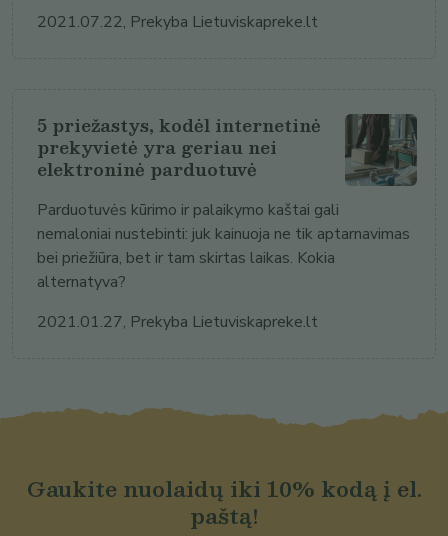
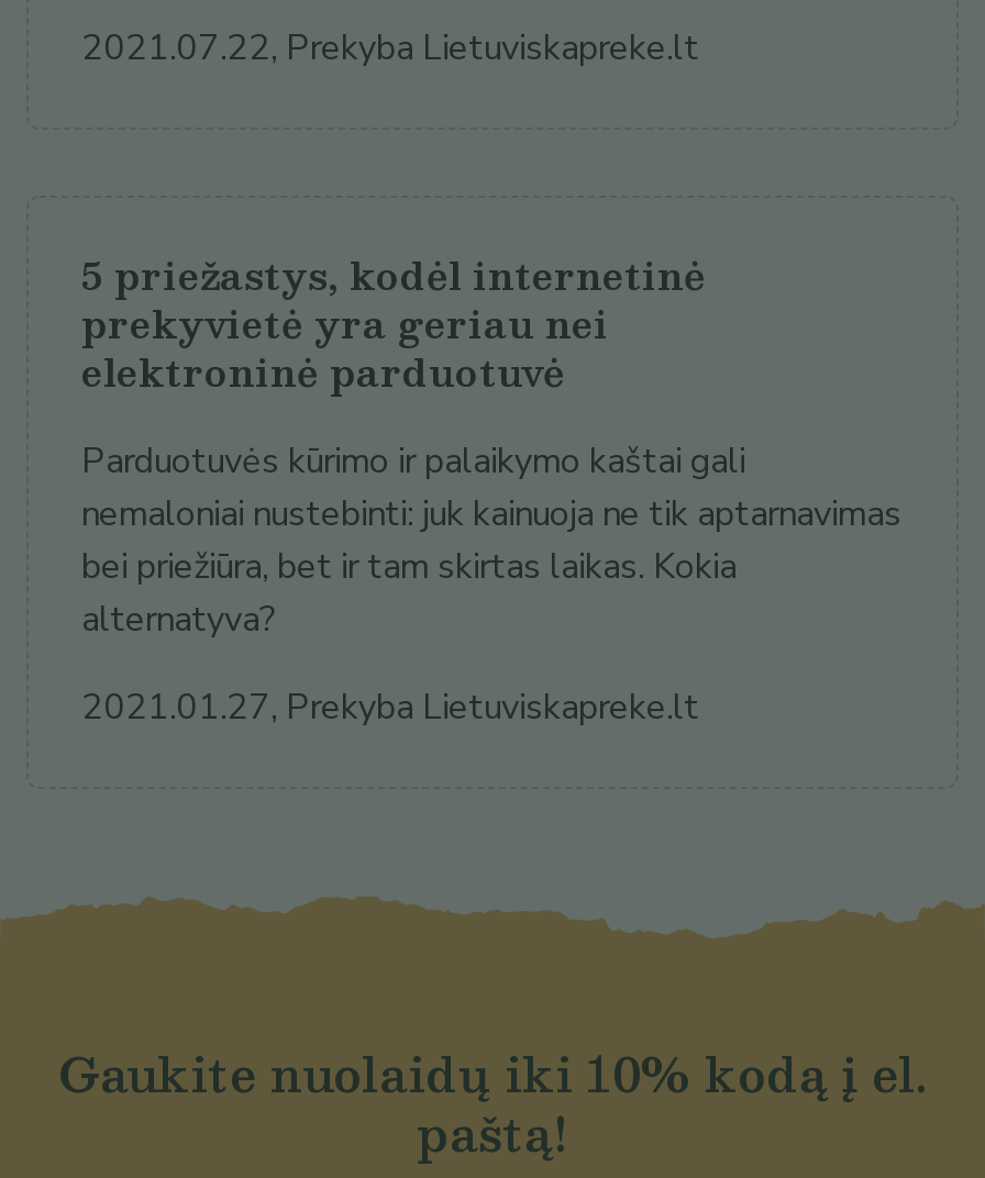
- [image]
